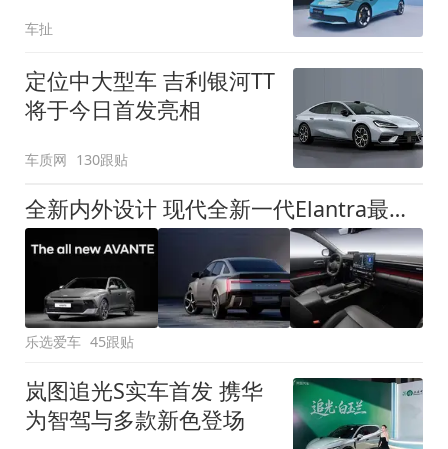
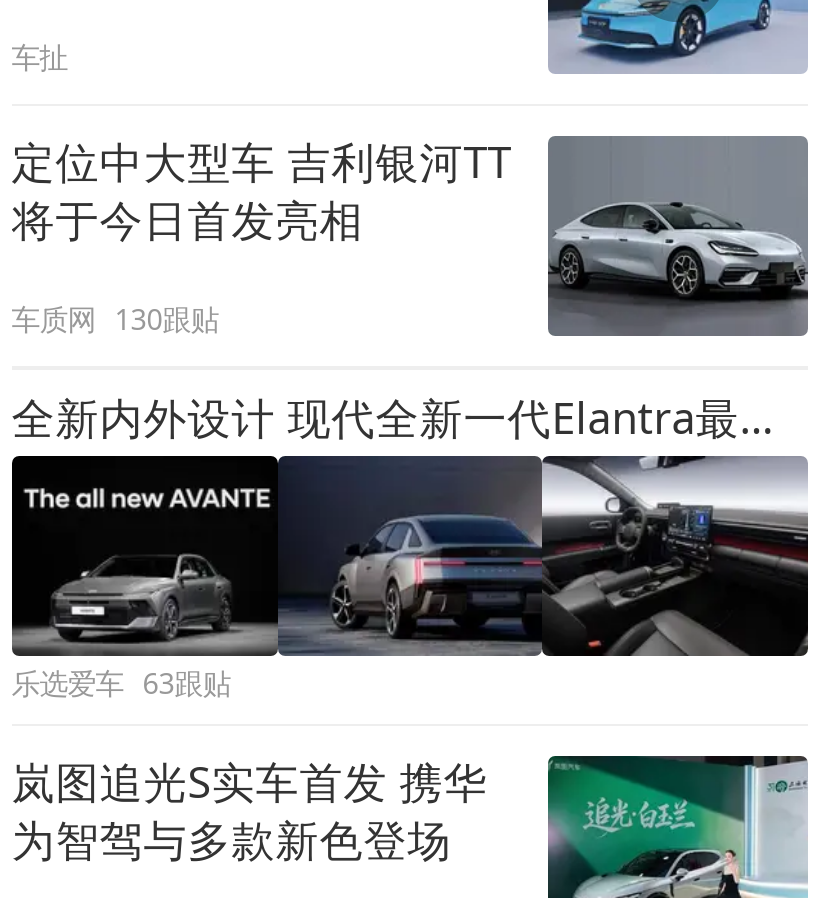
- 乐选爱车 45跟贴
+ 乐选爱车 63跟贴
